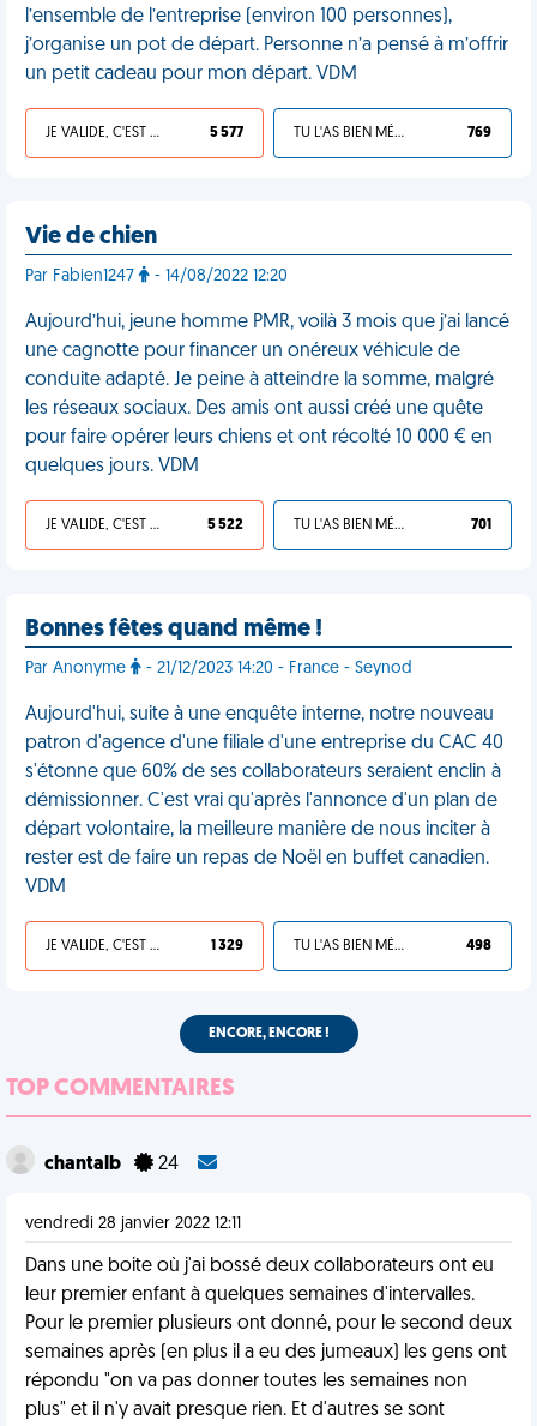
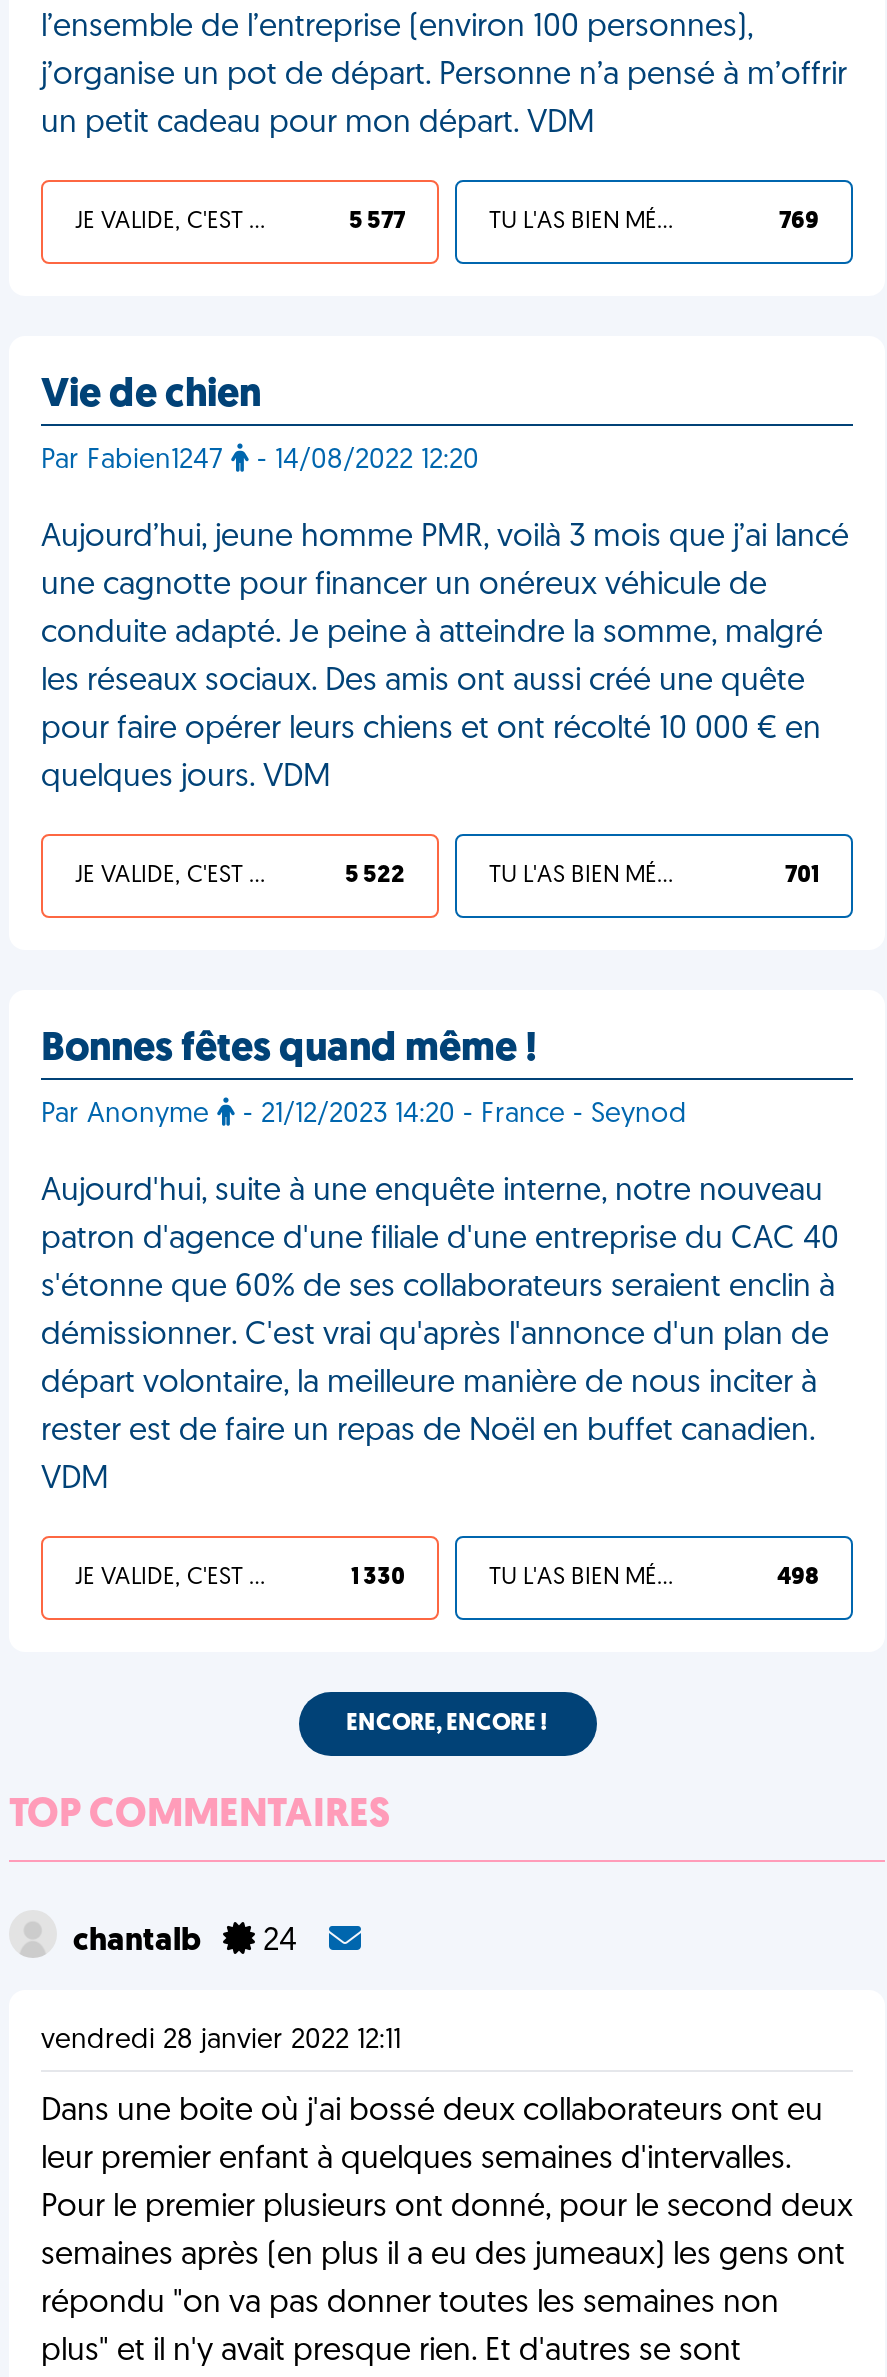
- 1 329
+ 1 330
